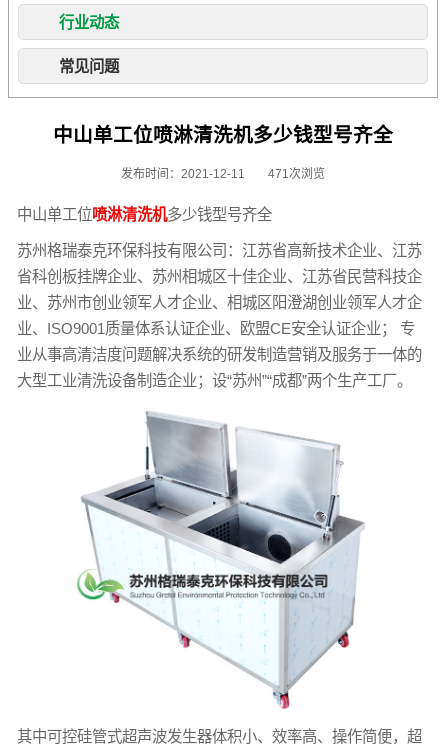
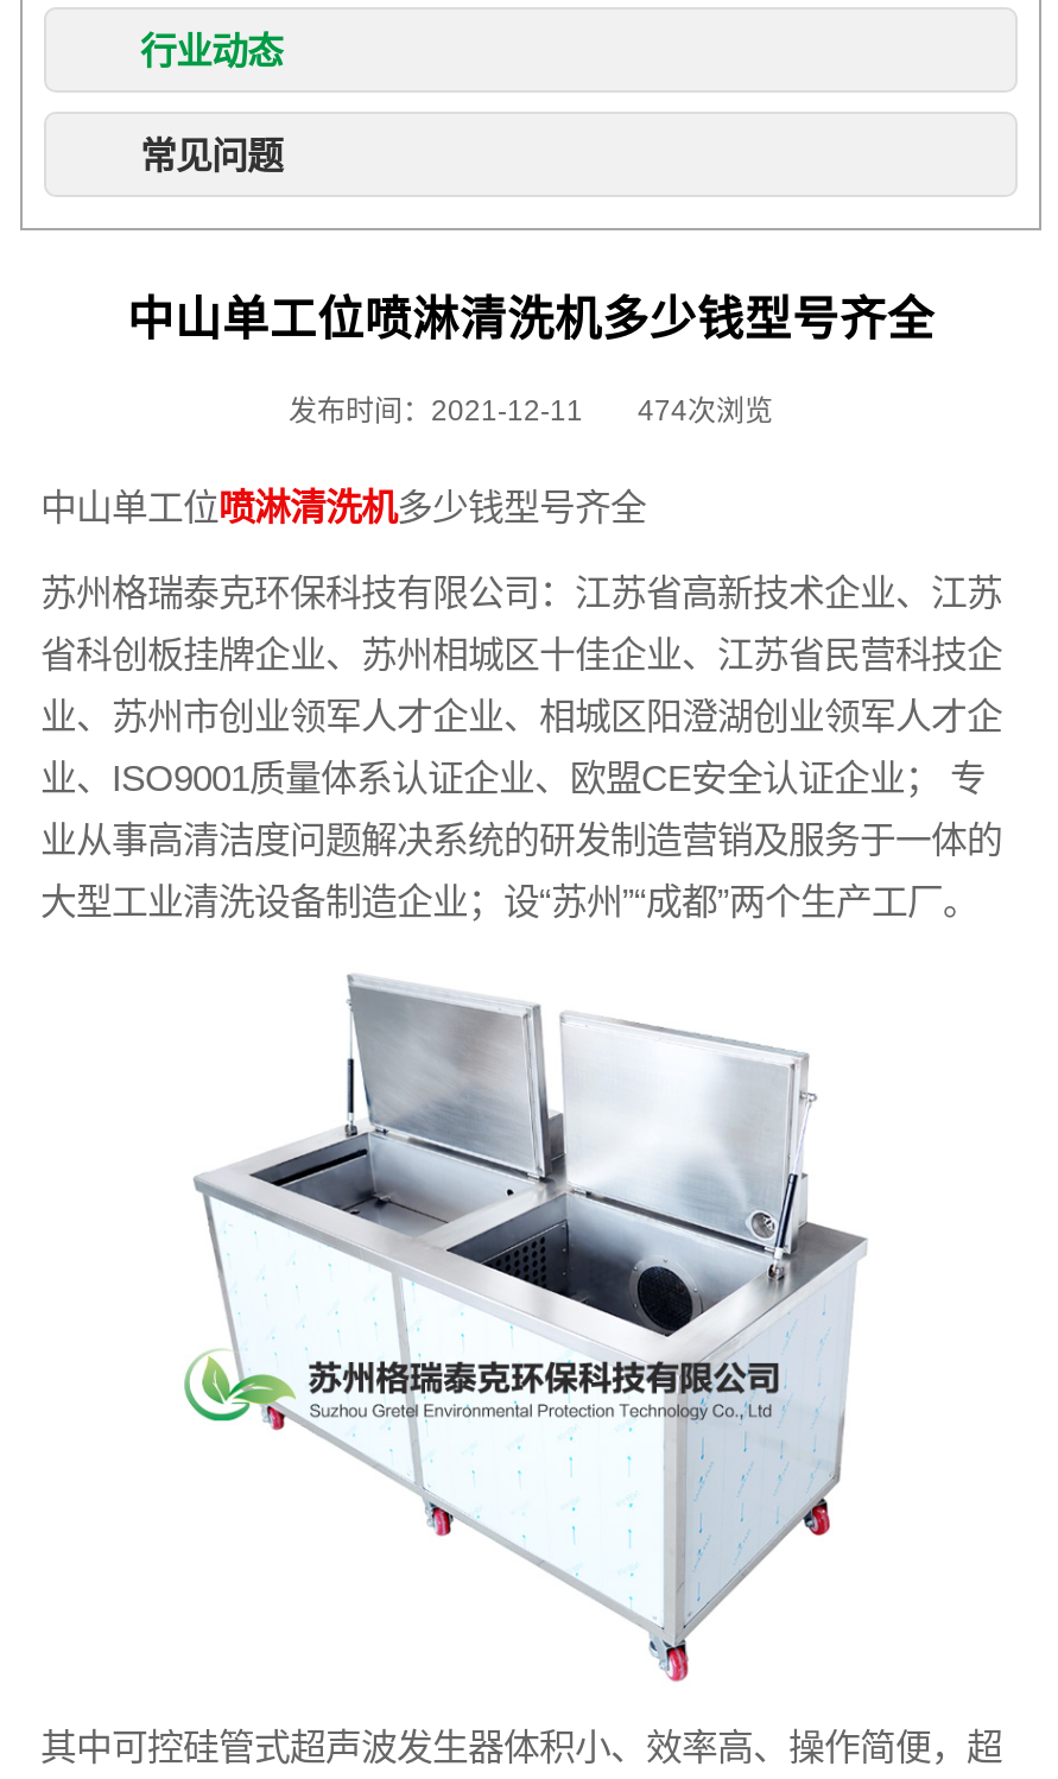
- 发布时间：2021-12-11 471次浏览
+ 发布时间：2021-12-11 474次浏览
